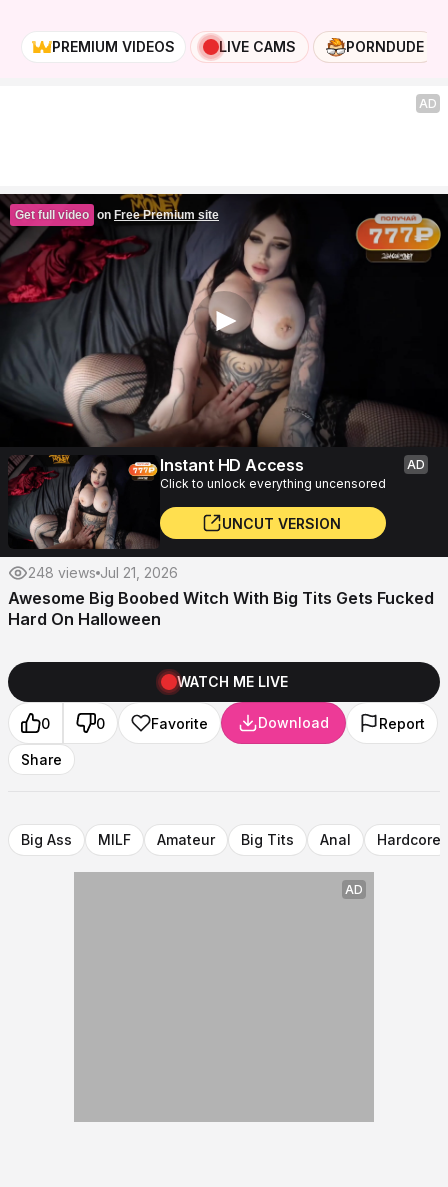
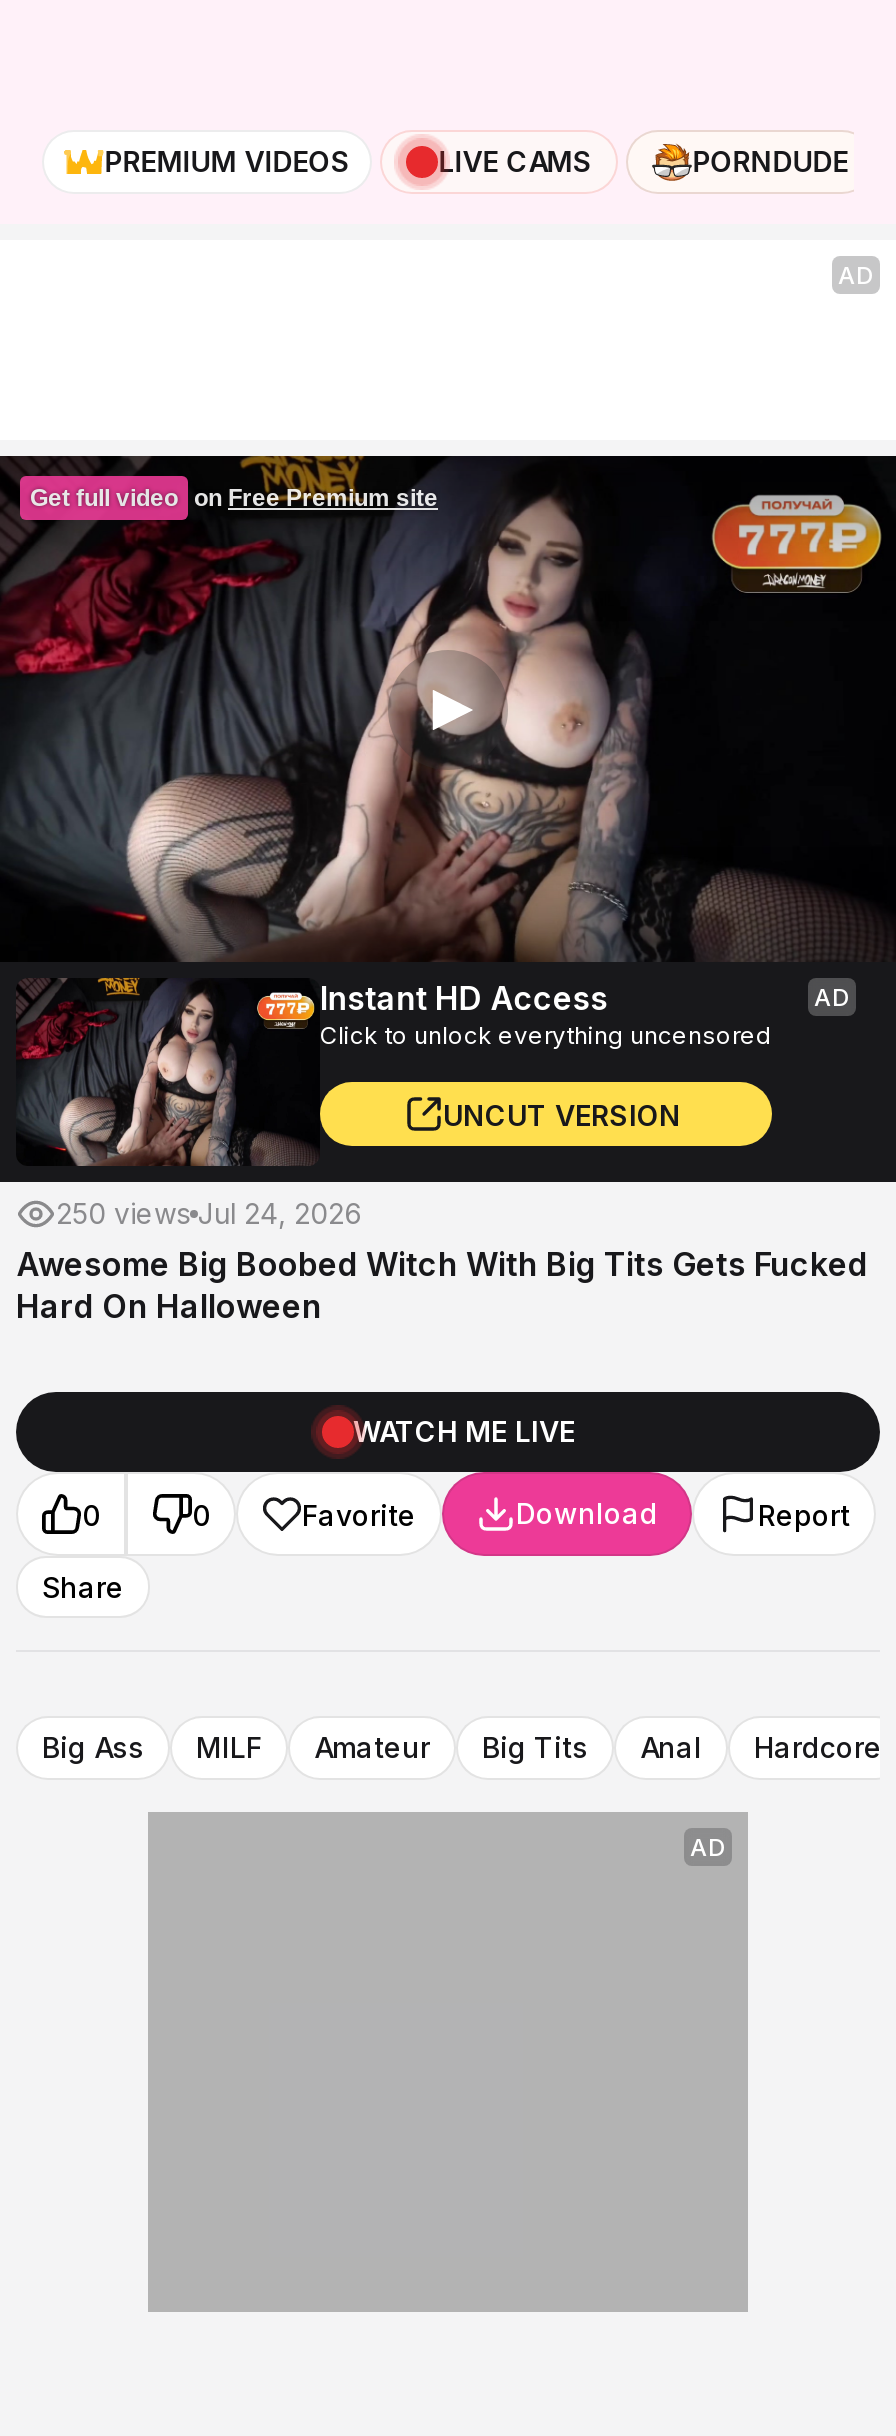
- 248 views Jul 21, 2026
+ 250 views Jul 24, 2026
